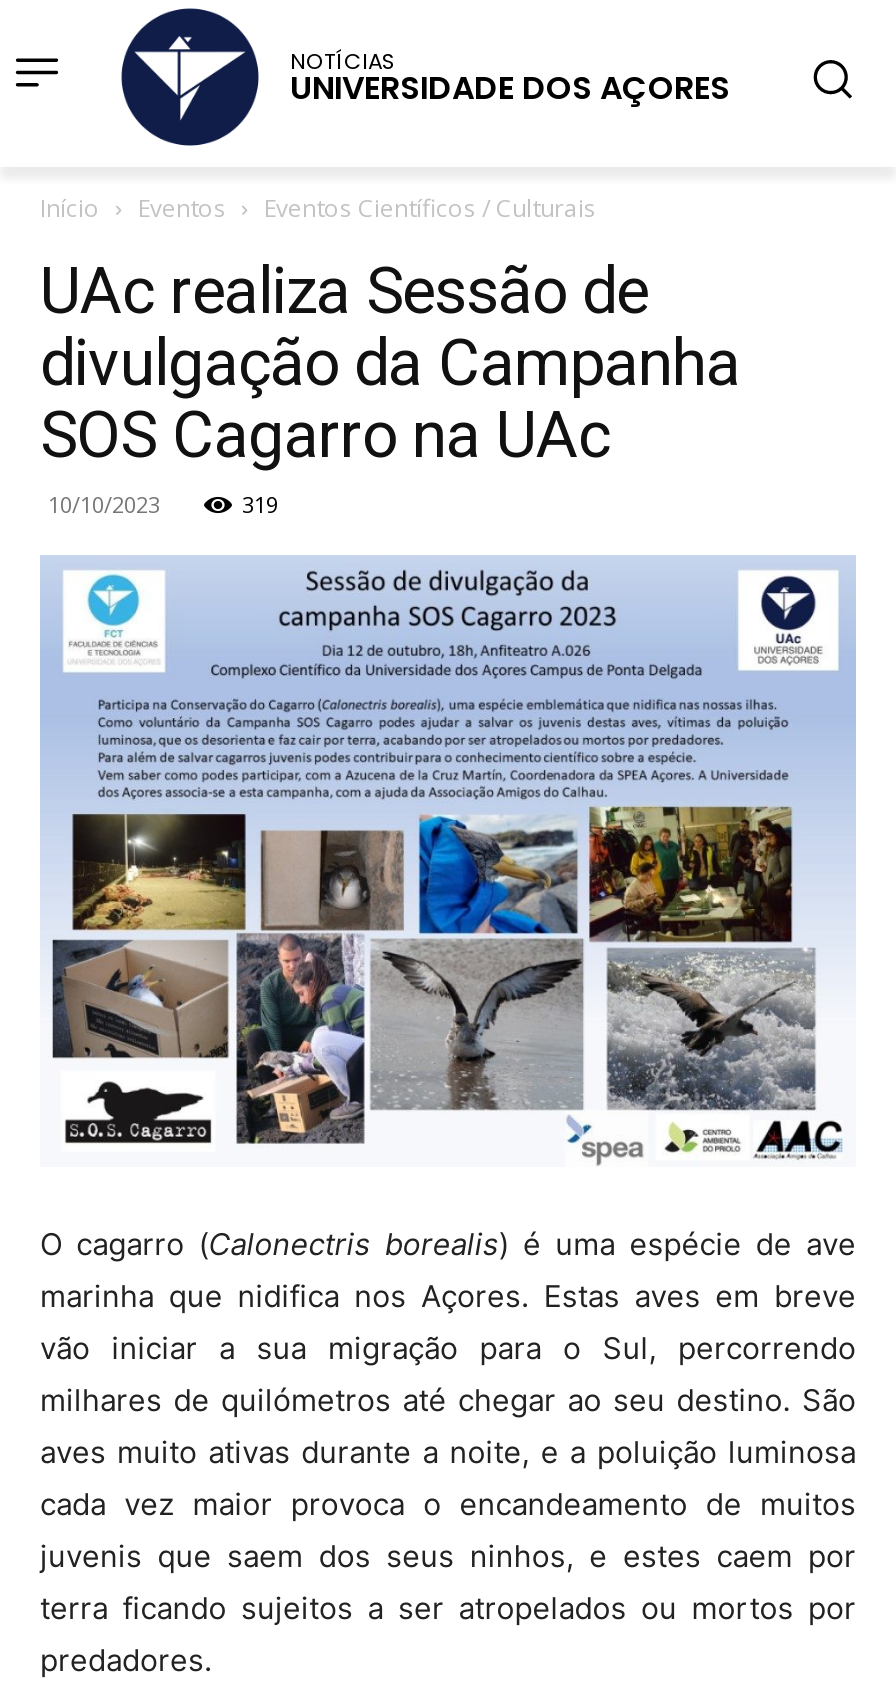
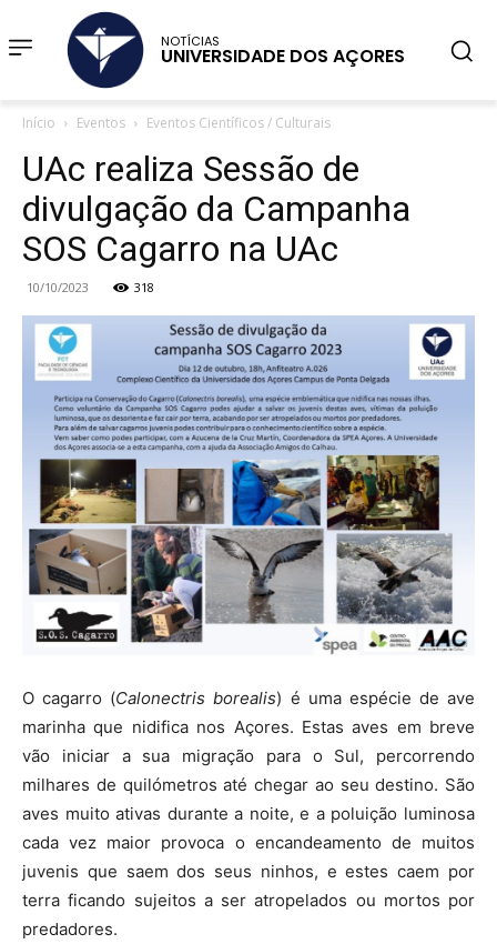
- 319
+ 318
